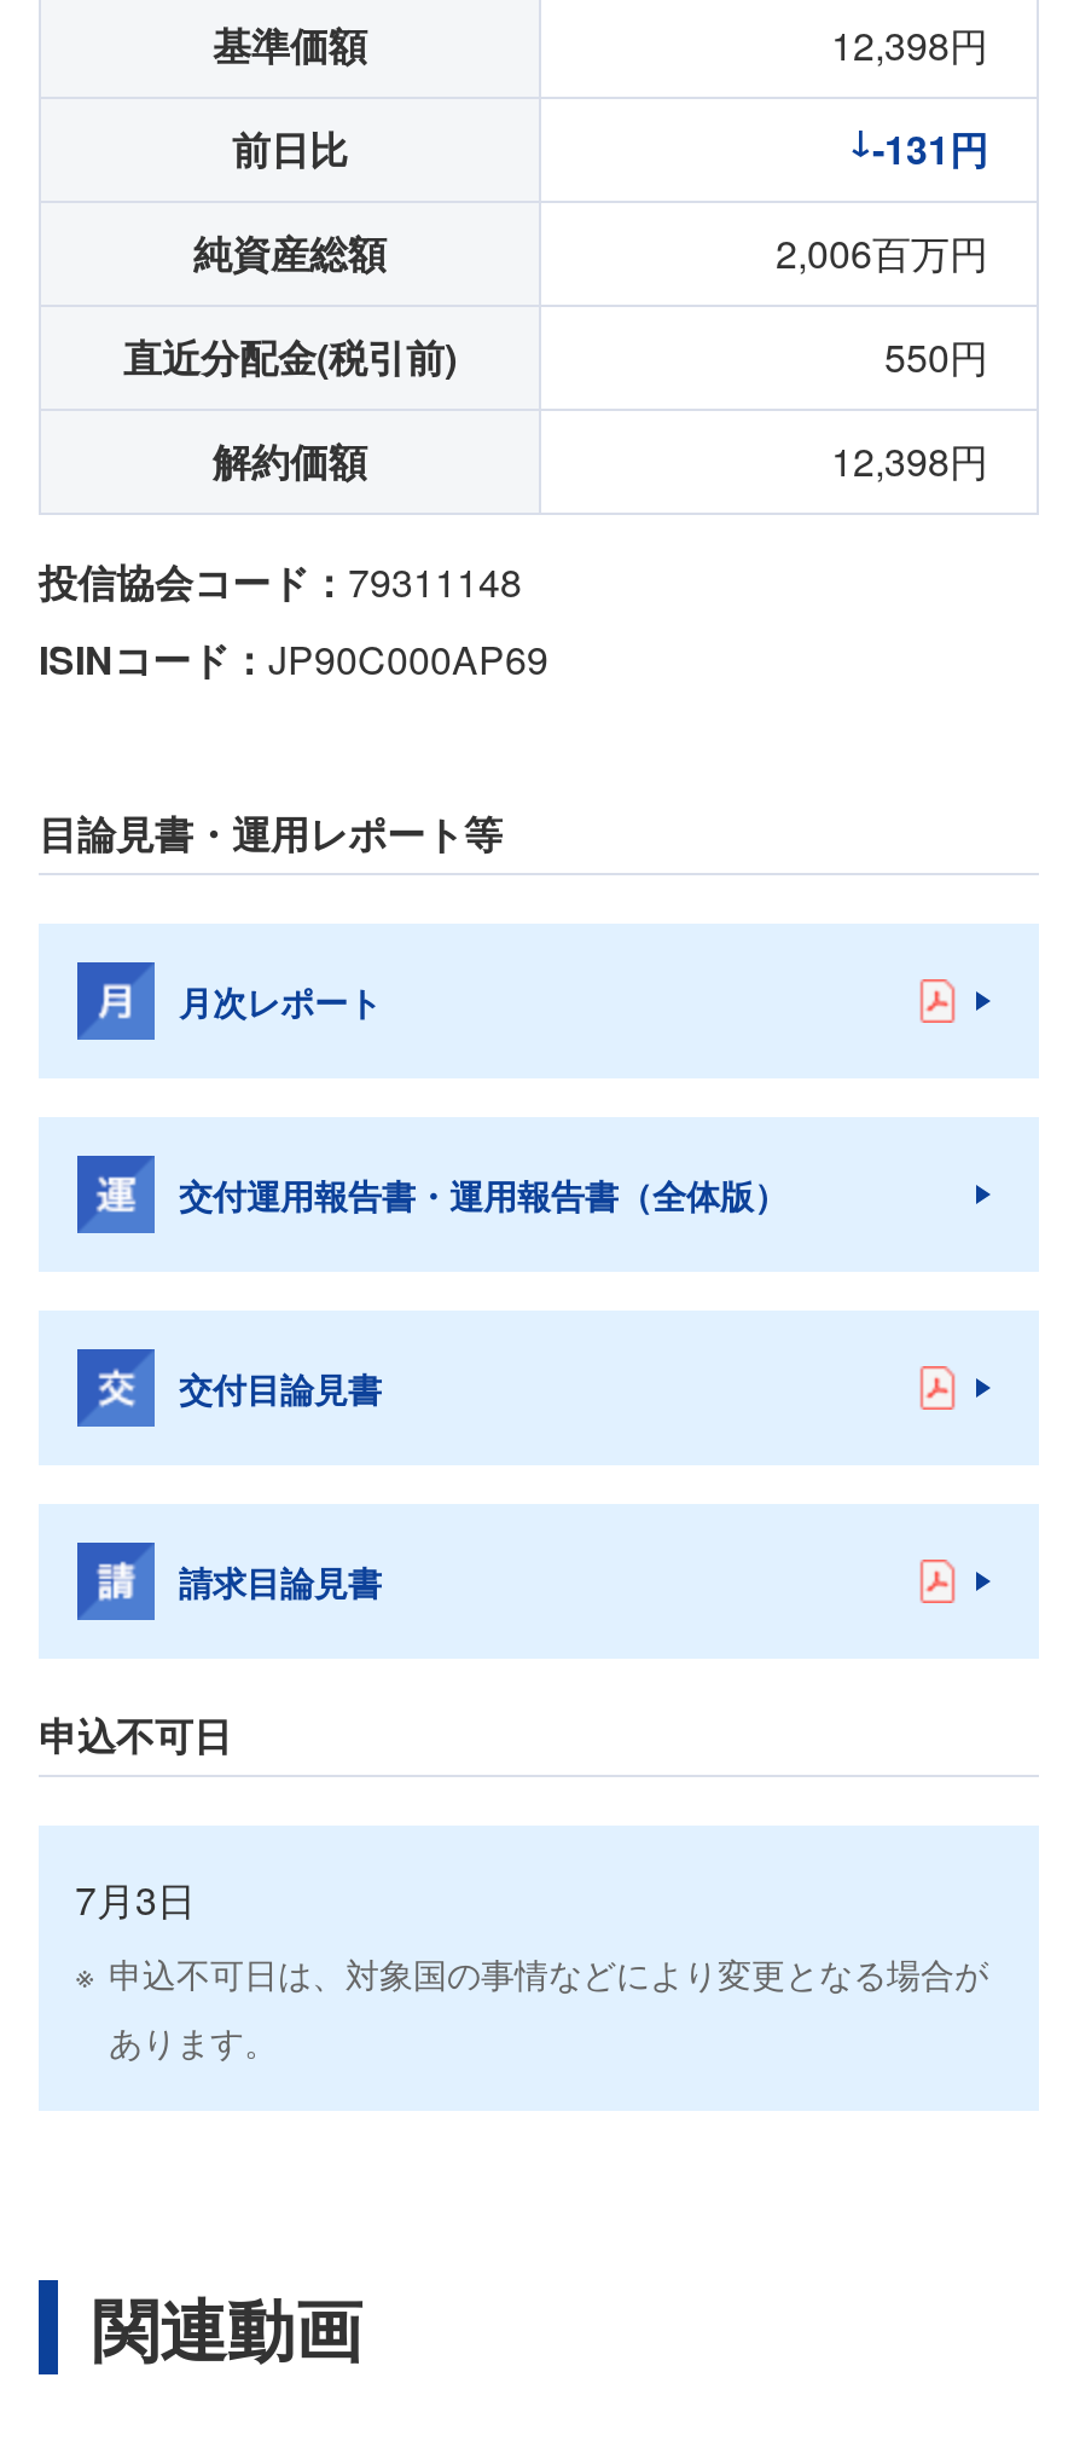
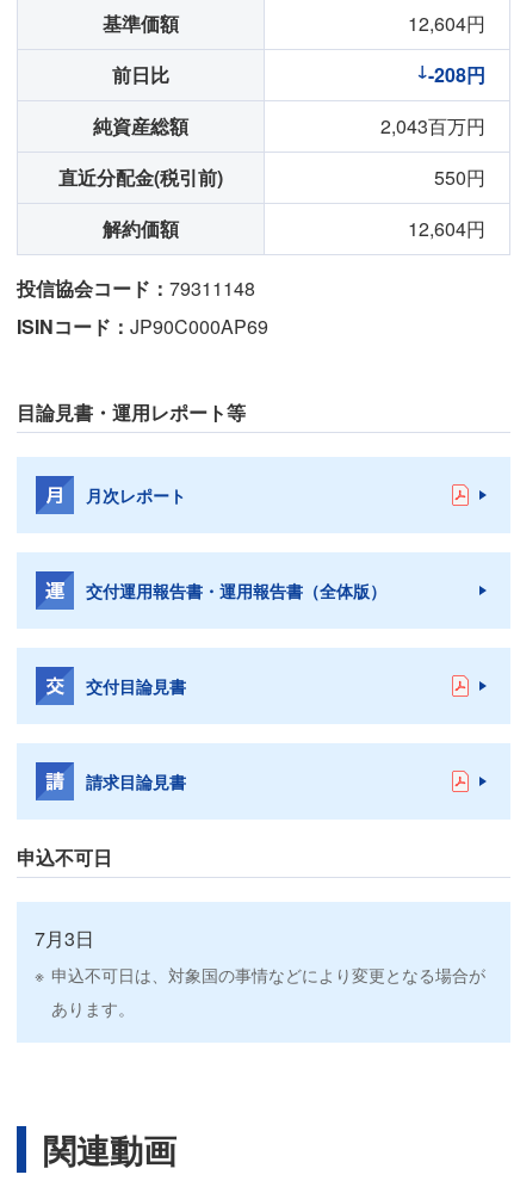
- 12,398円
+ 12,604円

- -131円
+ -208円

- 2,006百万円
+ 2,043百万円

- 12,398円
+ 12,604円
